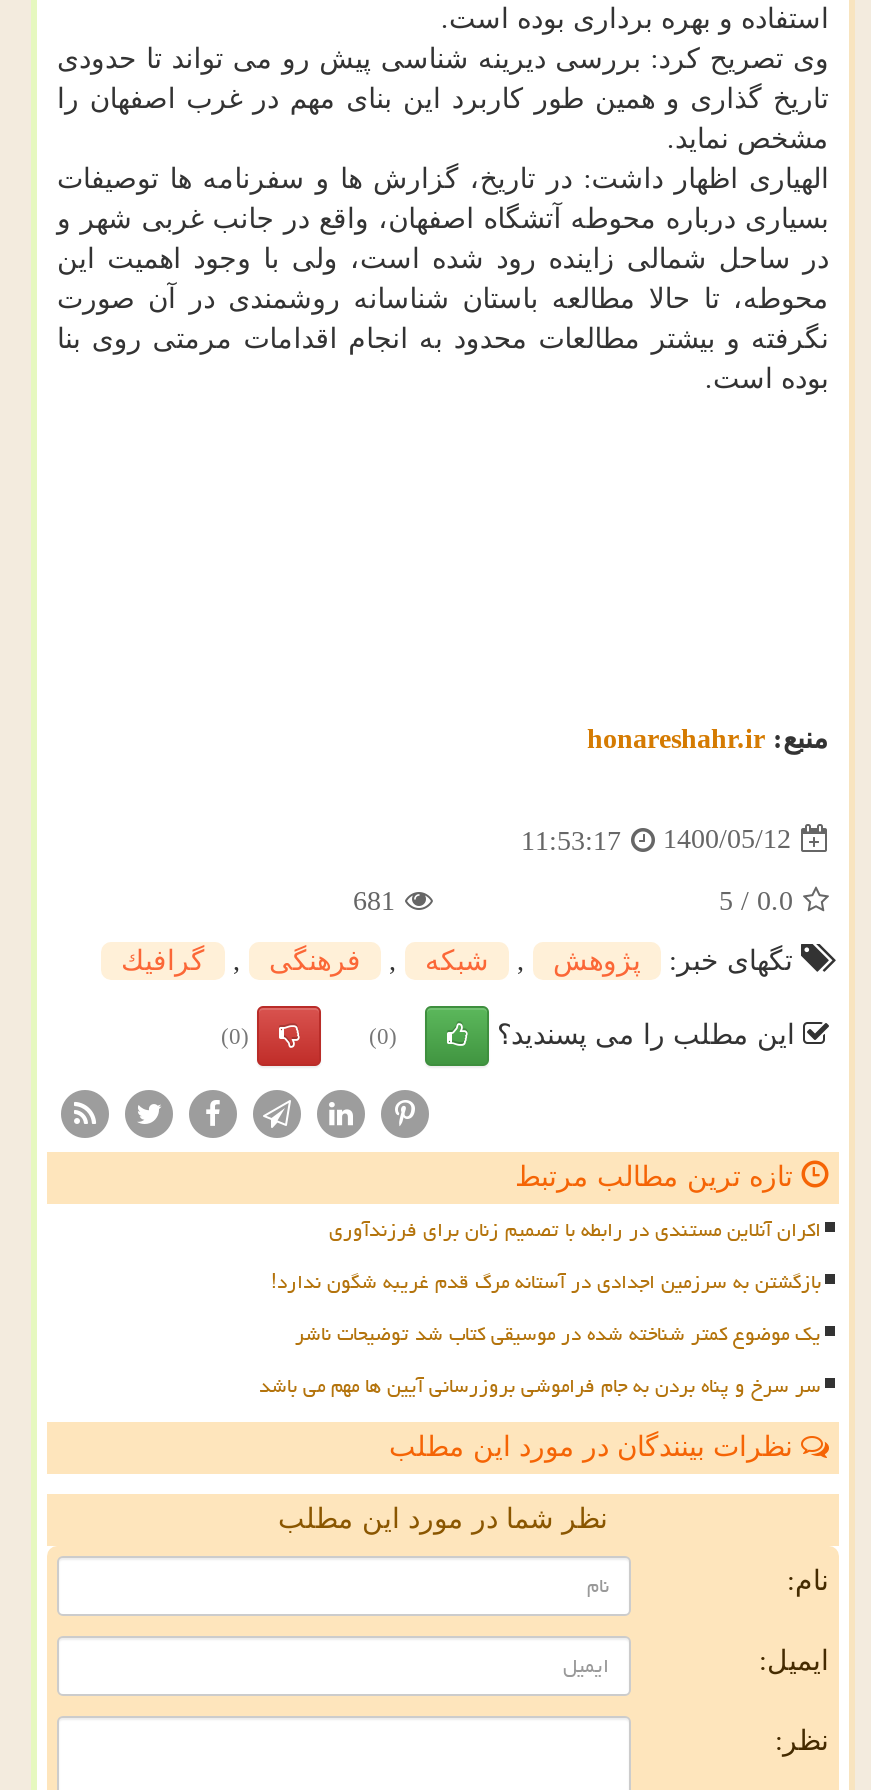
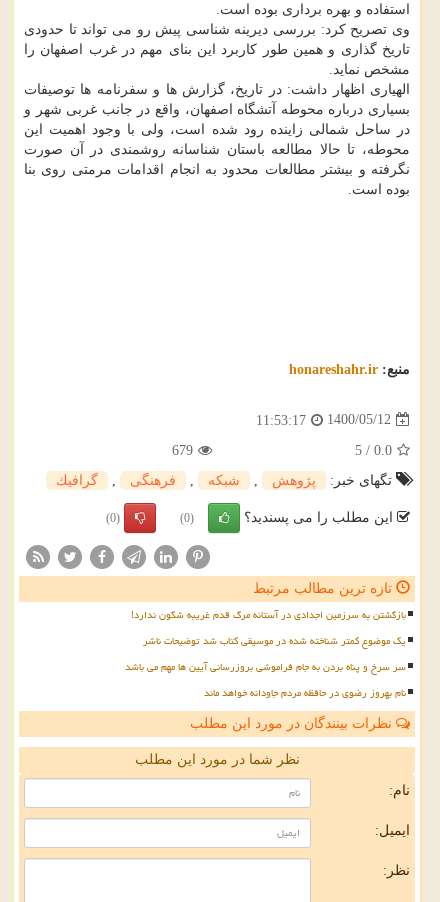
- 681
+ 679

- اکران آنلاین مستندی در رابطه با تصمیم زنان برای فرزندآوری

moved up: بازگشتن به سرزمین اجدادی در آستانه مرگ قدم غریبه شگون ندارد! | یک موضوع کمتر شناخته شده در موسیقی کتاب شد توضیحات ناشر | سر سرخ و پناه بردن به جام فراموشی بروزرسانی آیین ها مهم می باشد

+ نام بهروز رضوی در حافظه مردم جاودانه خواهد ماند
